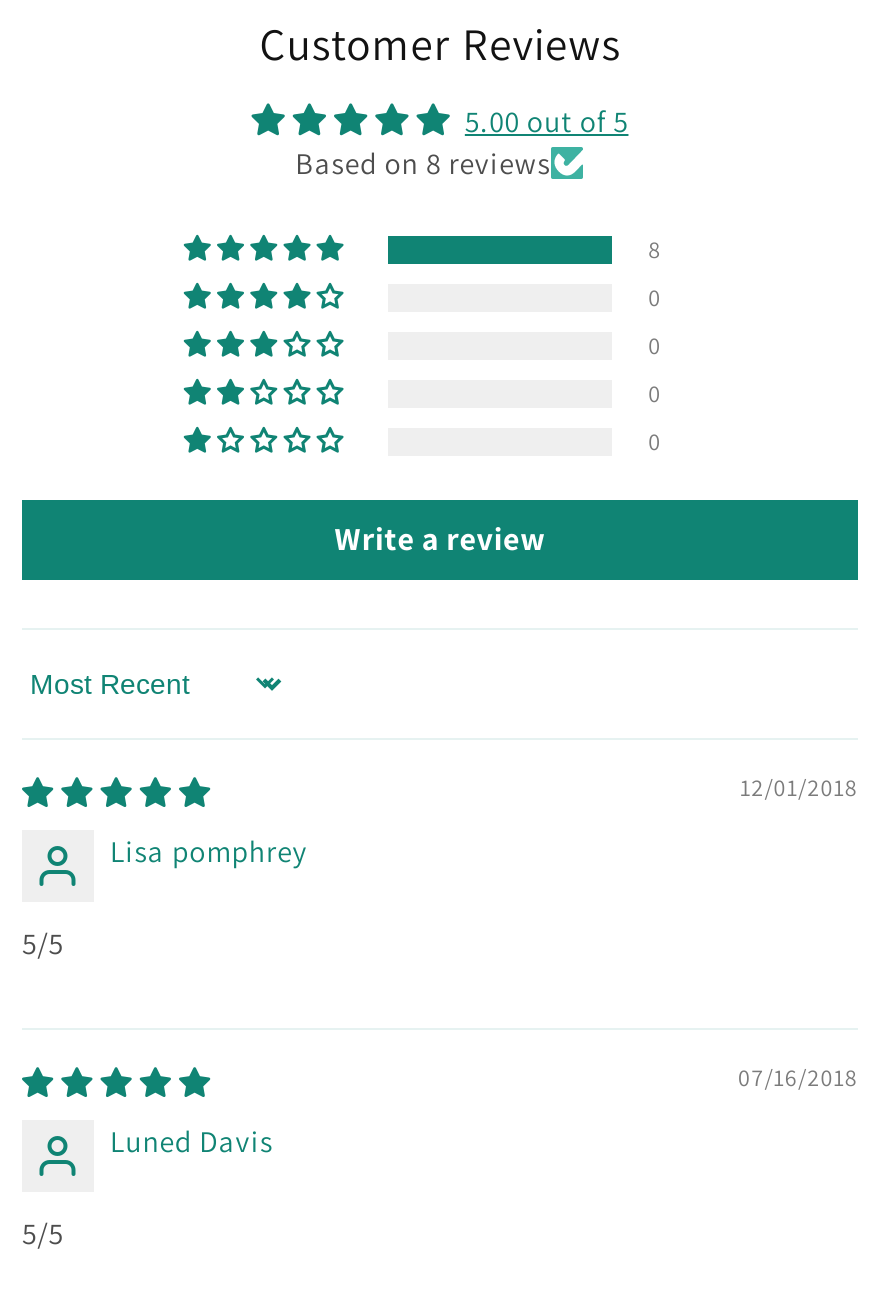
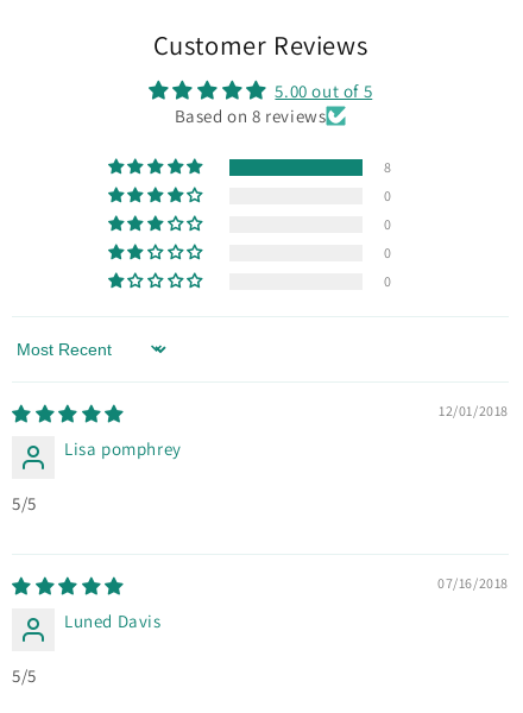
- Write a review
